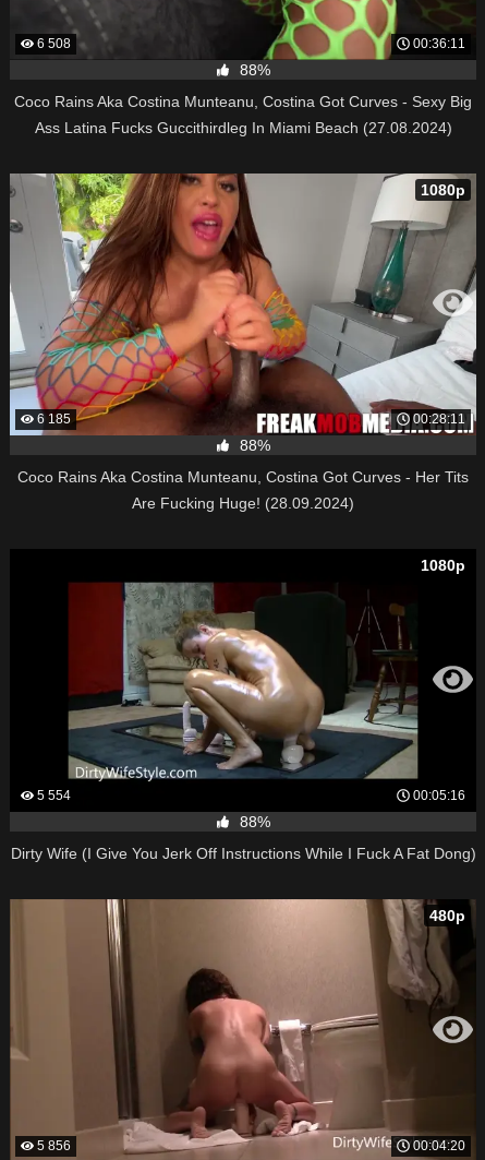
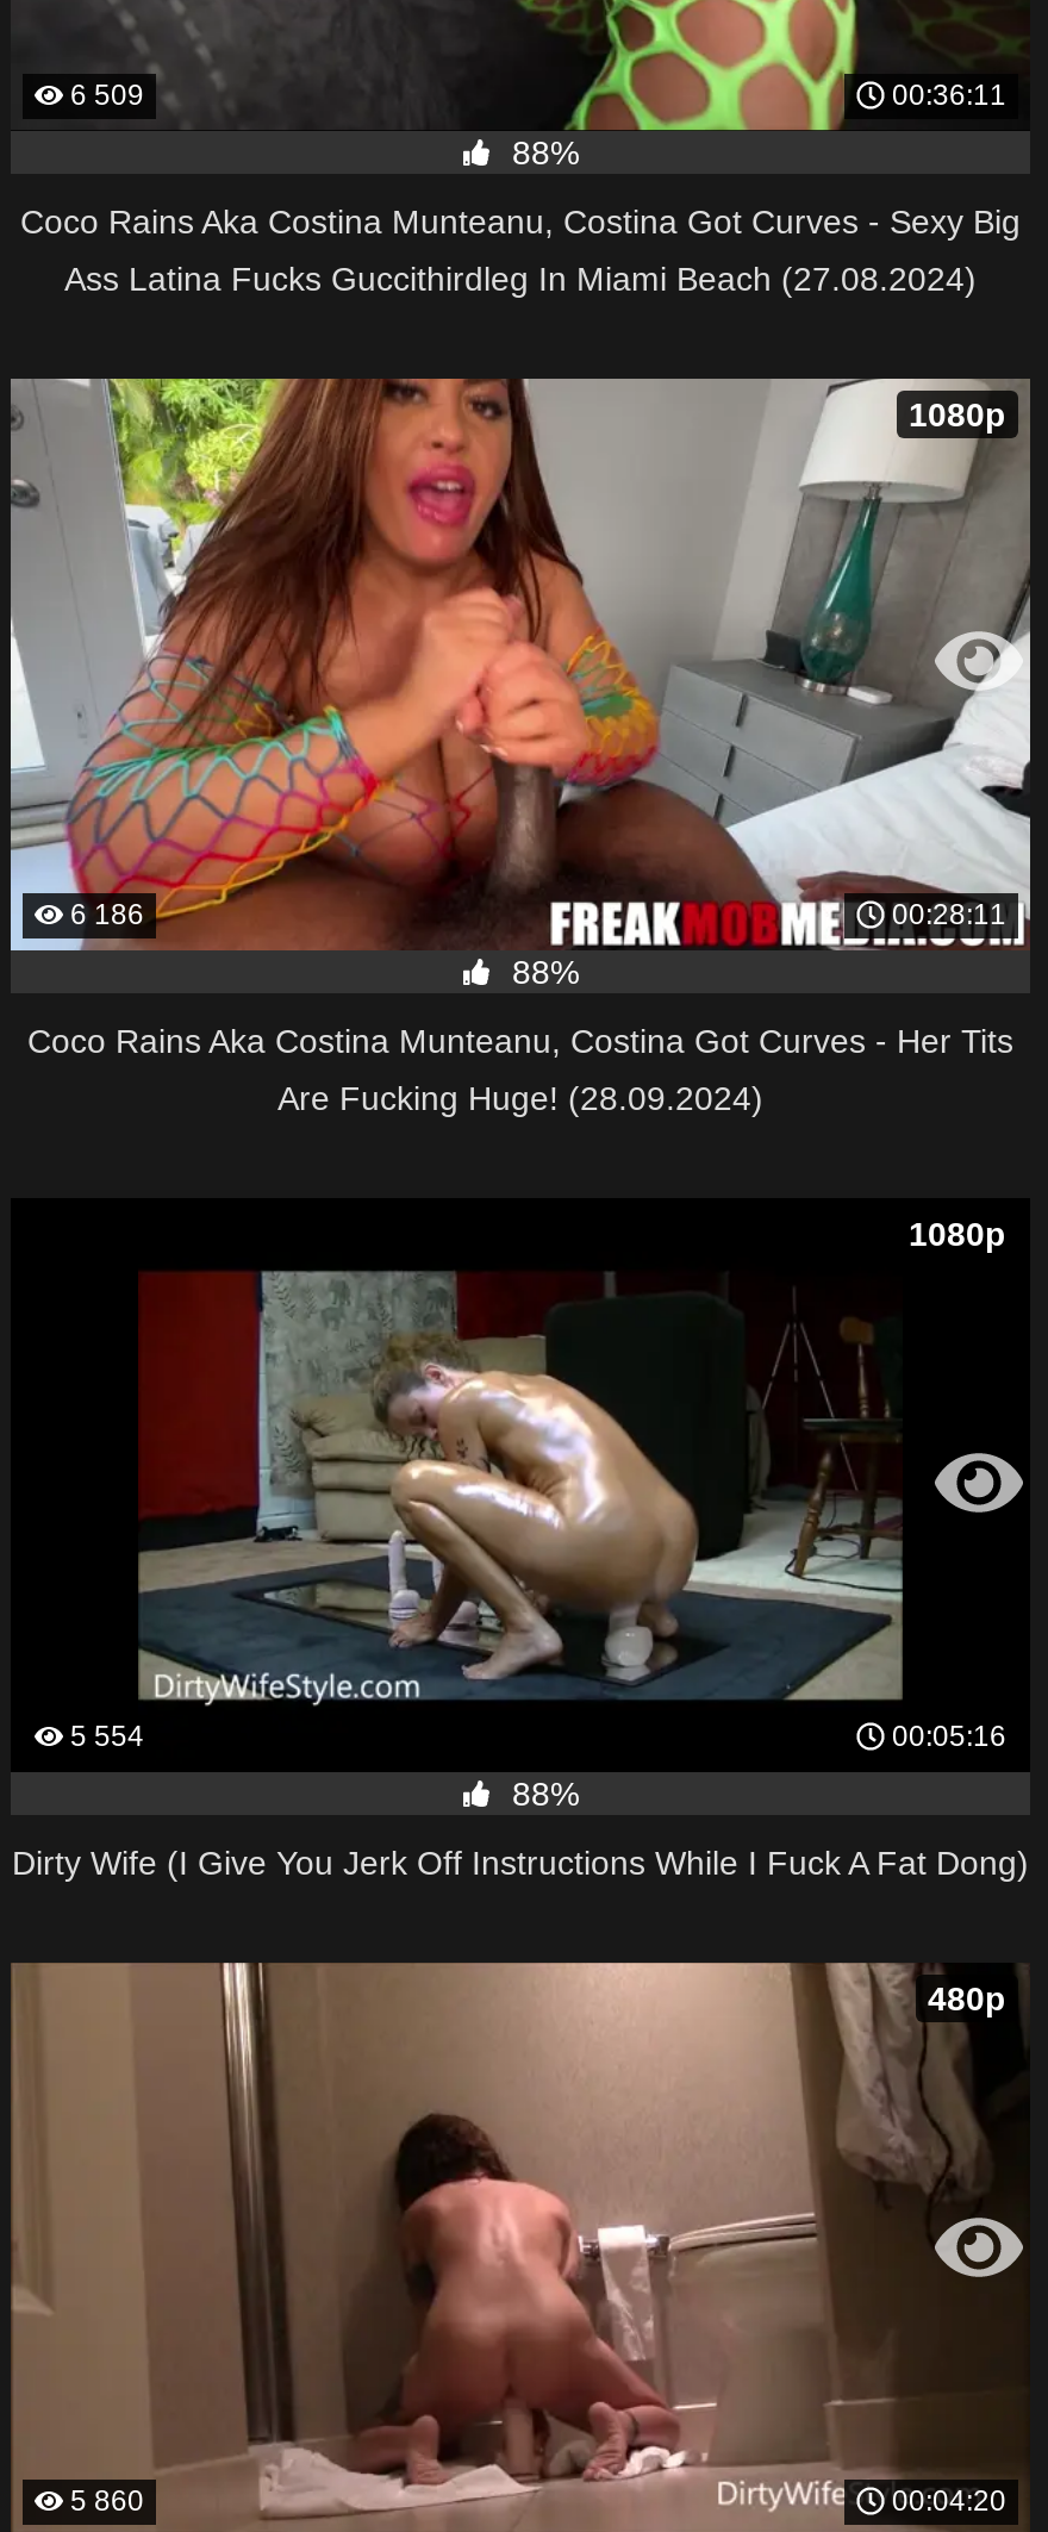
- 6 508
+ 6 509

- 6 185
+ 6 186

- 5 856
+ 5 860
